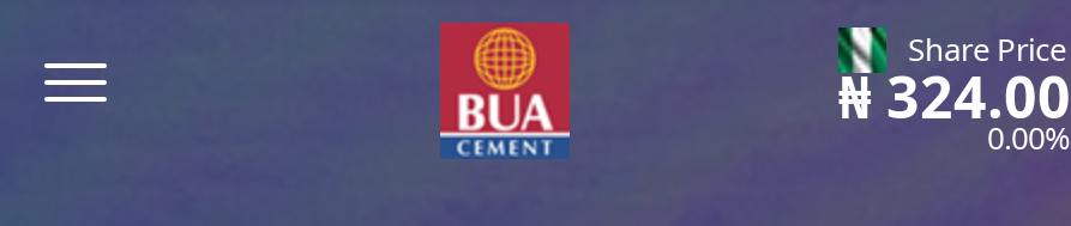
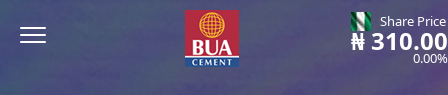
- ₦ 324.00
+ ₦ 310.00
